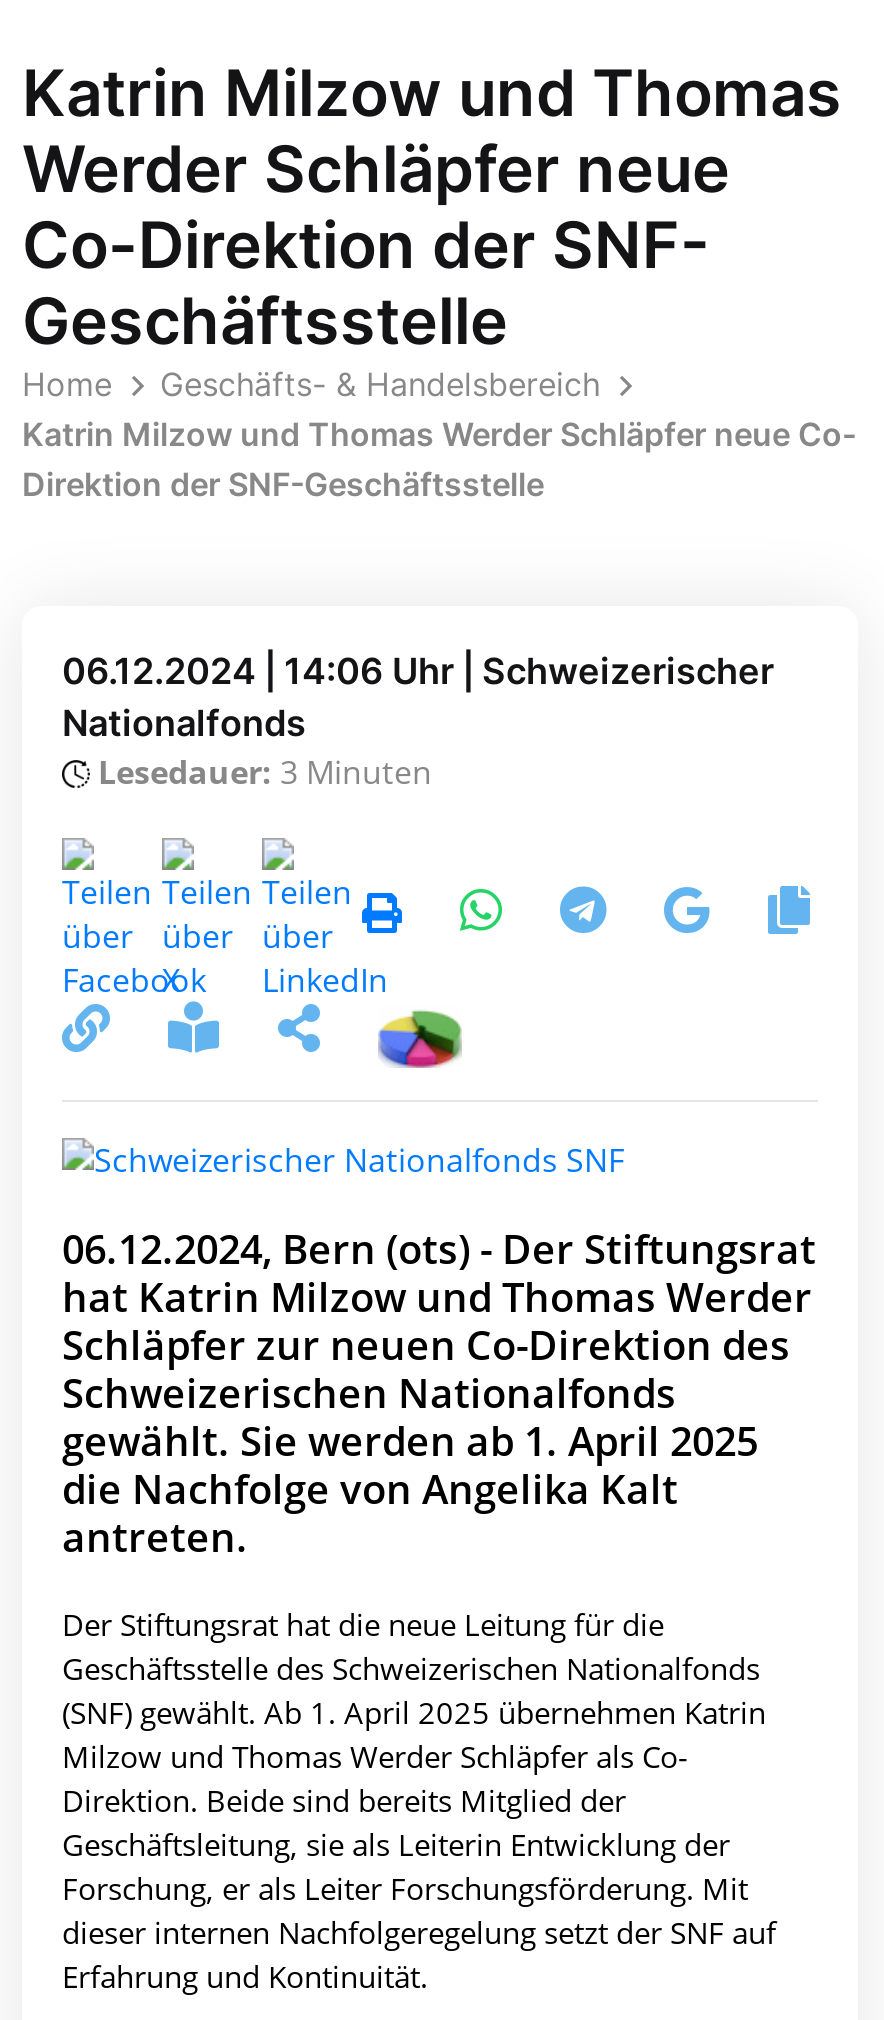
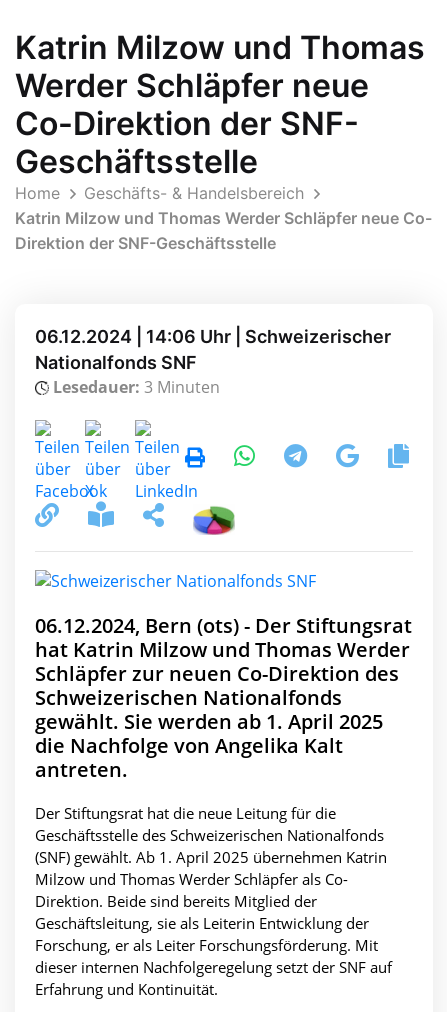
- Nationalfonds
+ Nationalfonds SNF
